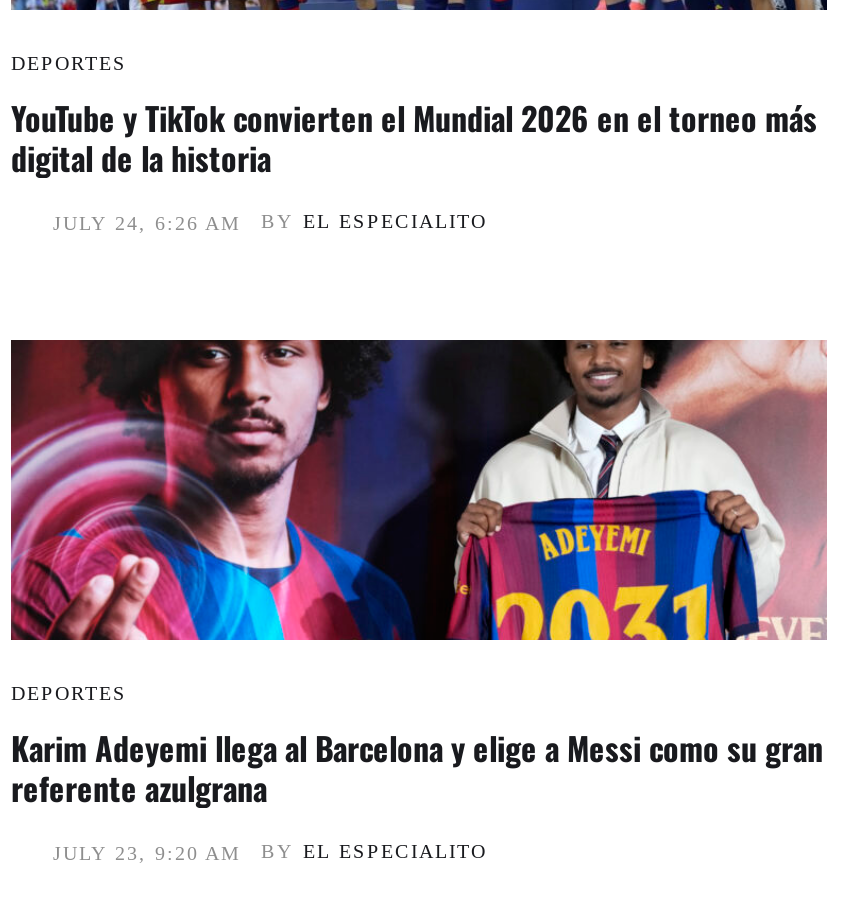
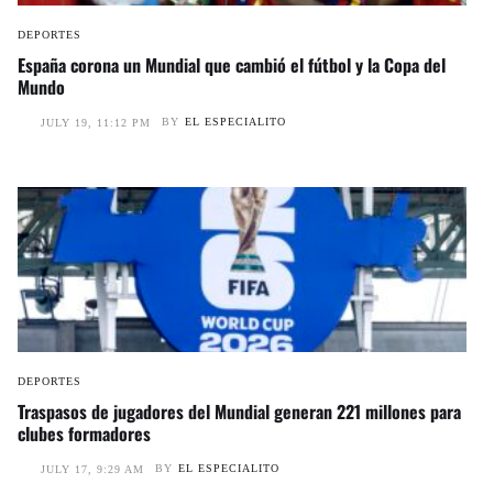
- YouTube y TikTok convierten el Mundial 2026 en el torneo más
- digital de la historia
+ España corona un Mundial que cambió el fútbol y la Copa del
+ Mundo

- JULY 24, 6:26 AM BY EL ESPECIALITO
+ JULY 19, 11:12 PM BY EL ESPECIALITO

- [image]
+ [image]

- Karim Adeyemi llega al Barcelona y elige a Messi como su gran
- referente azulgrana
+ Traspasos de jugadores del Mundial generan 221 millones para
+ clubes formadores

- JULY 23, 9:20 AM BY EL ESPECIALITO
+ JULY 17, 9:29 AM BY EL ESPECIALITO
